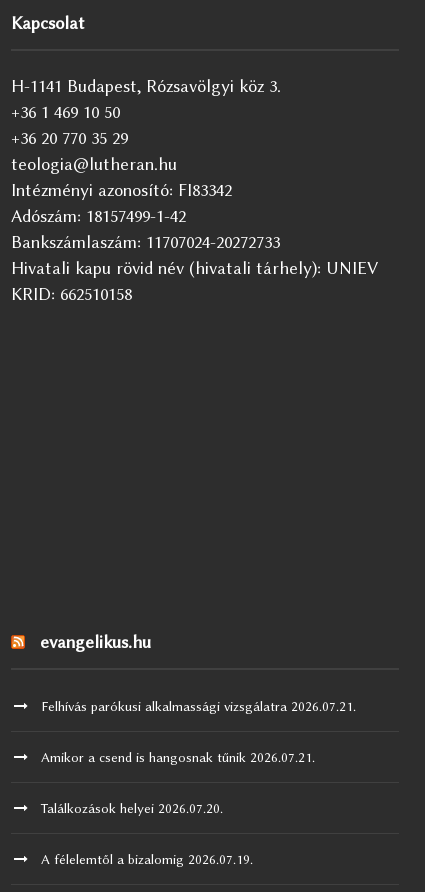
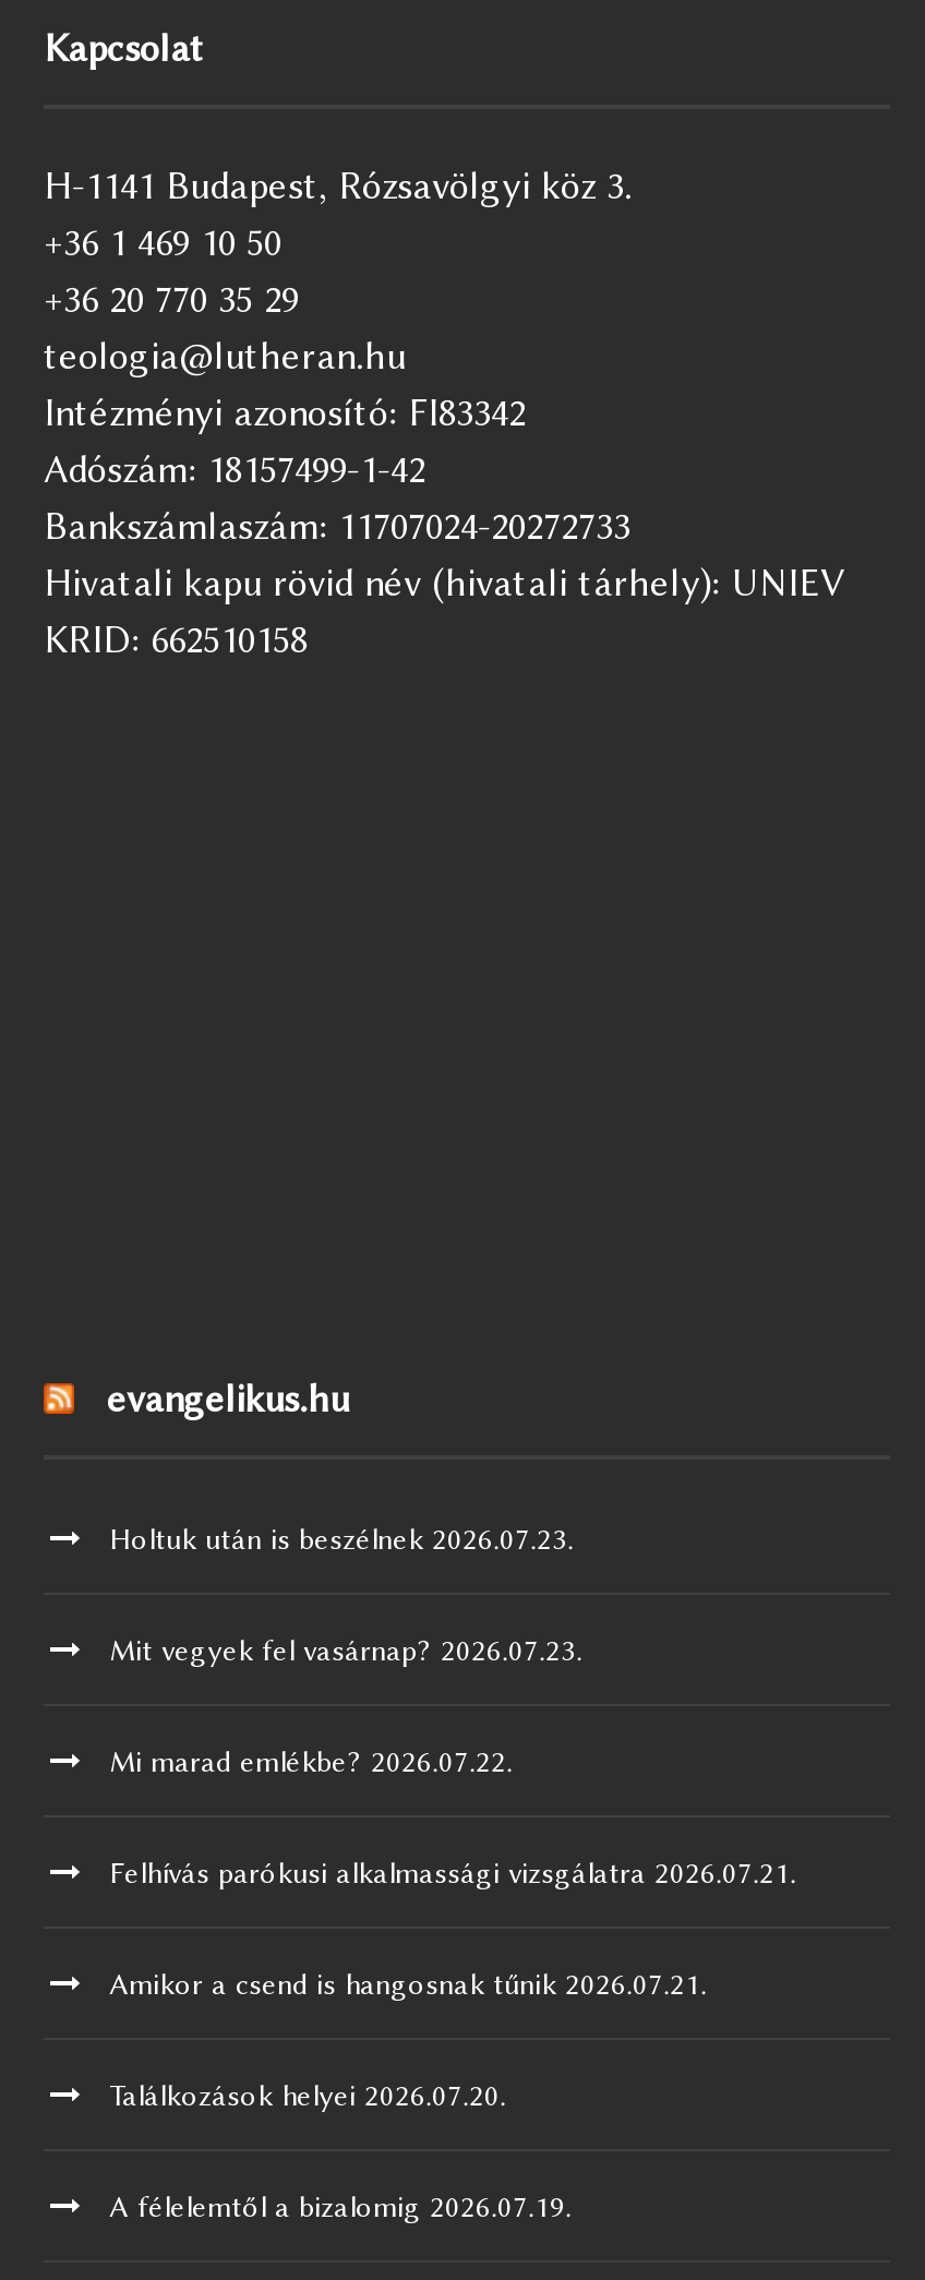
+ Holtuk után is beszélnek 2026.07.23.
+ Mit vegyek fel vasárnap? 2026.07.23.
+ Mi marad emlékbe? 2026.07.22.
